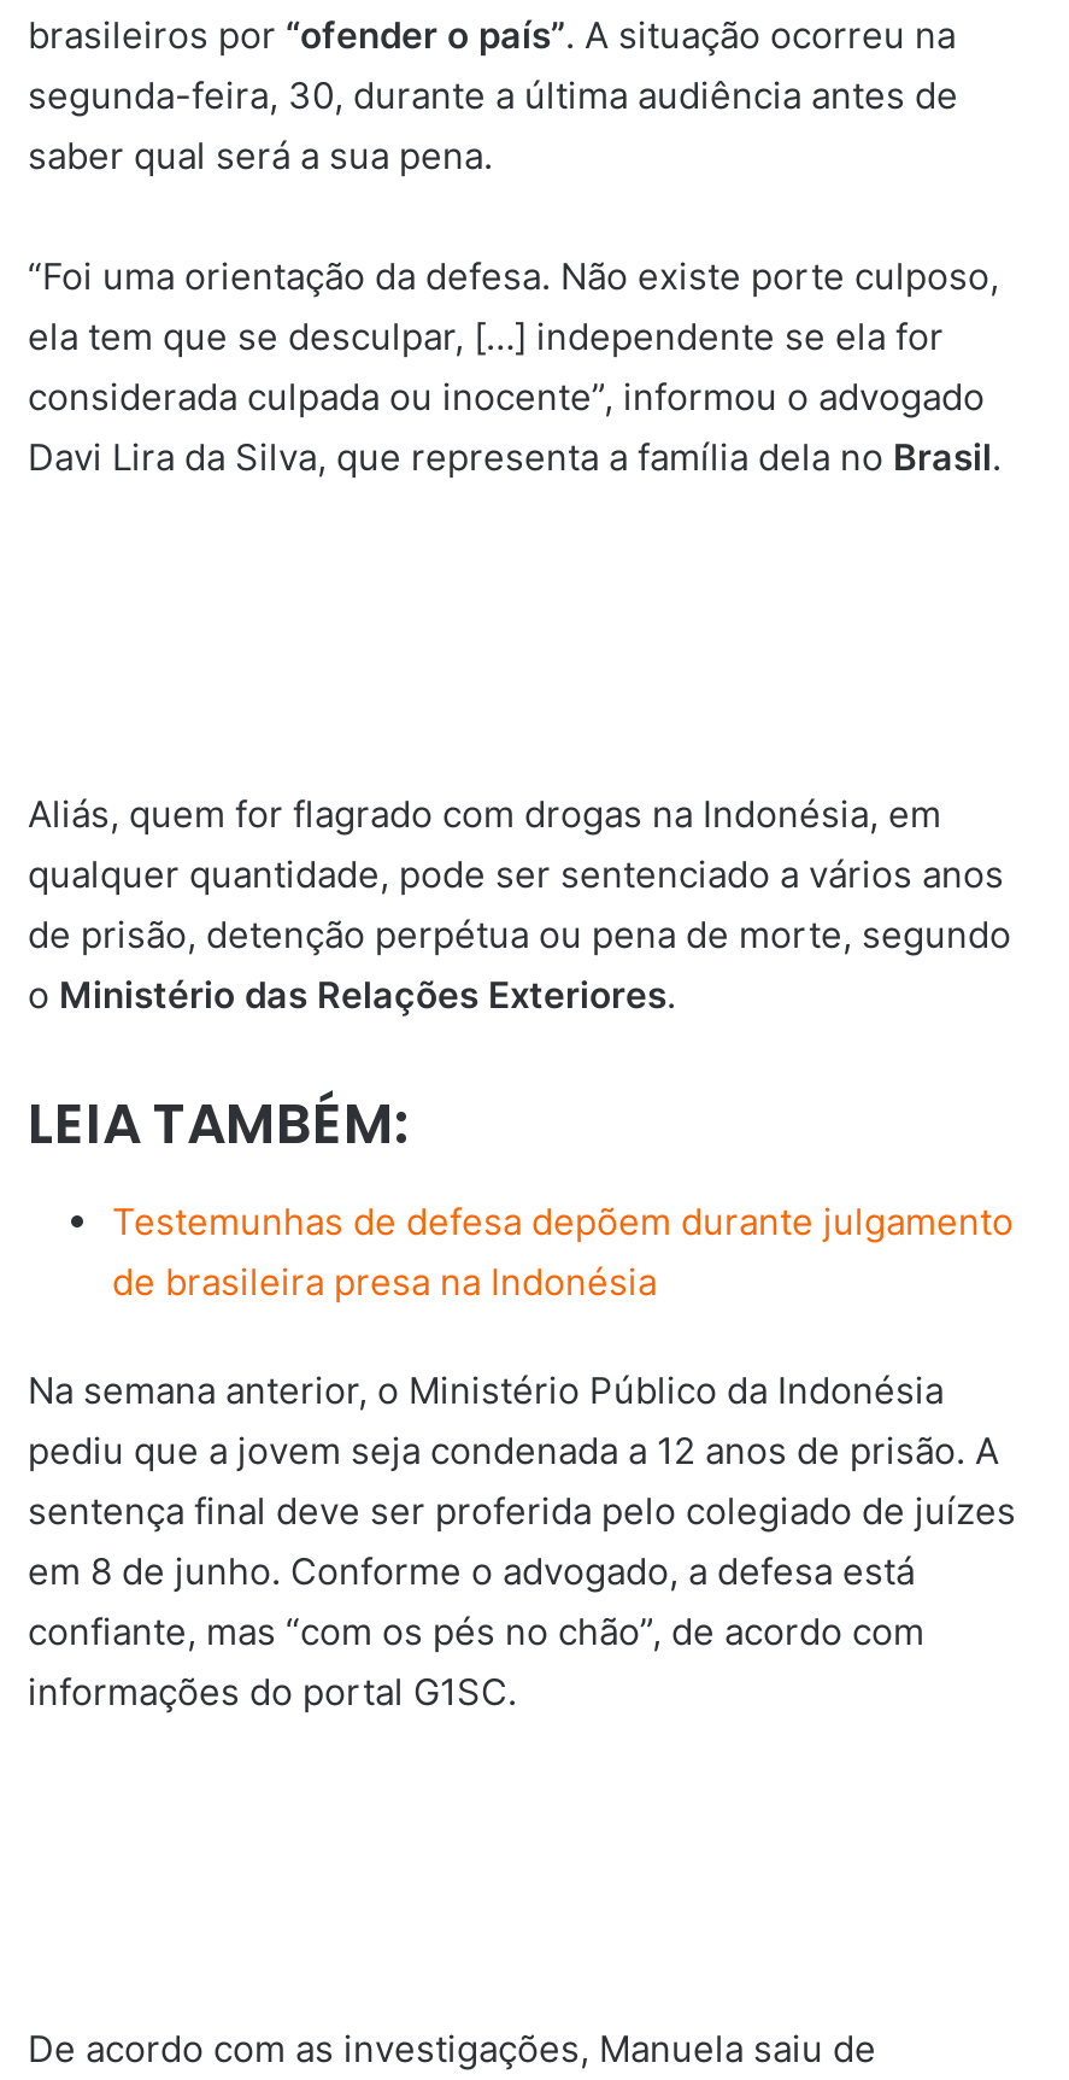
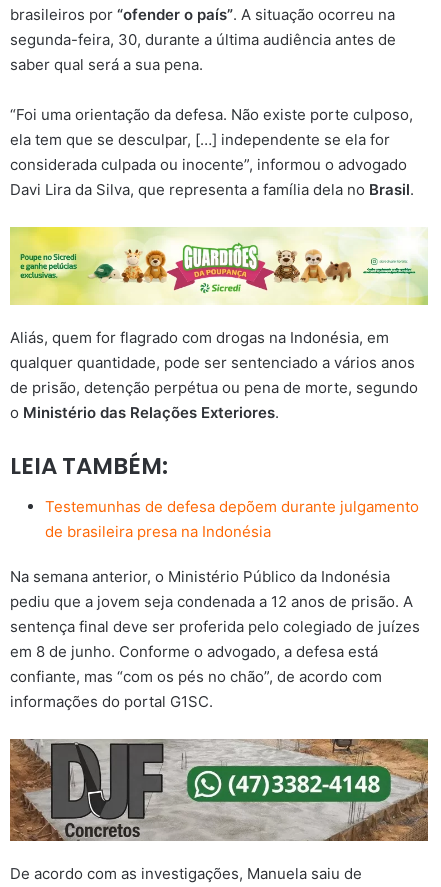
+ [image]

+ [image]
